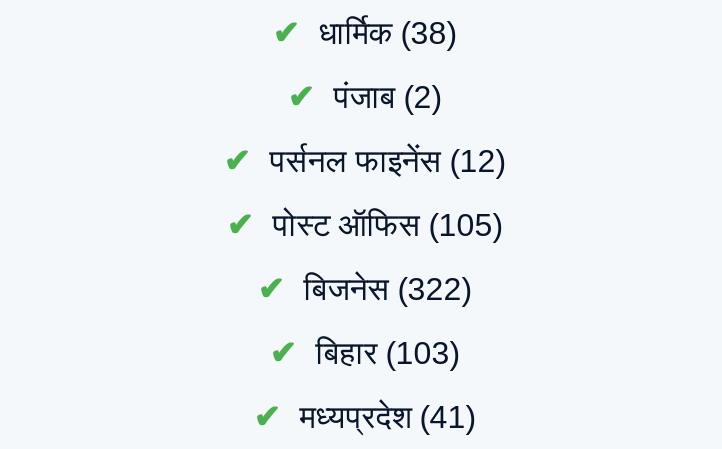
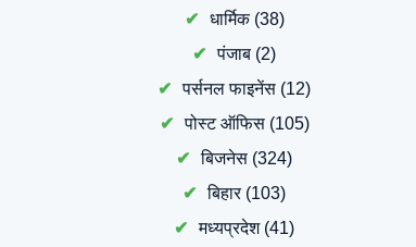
- बिजनेस (322)
+ बिजनेस (324)
